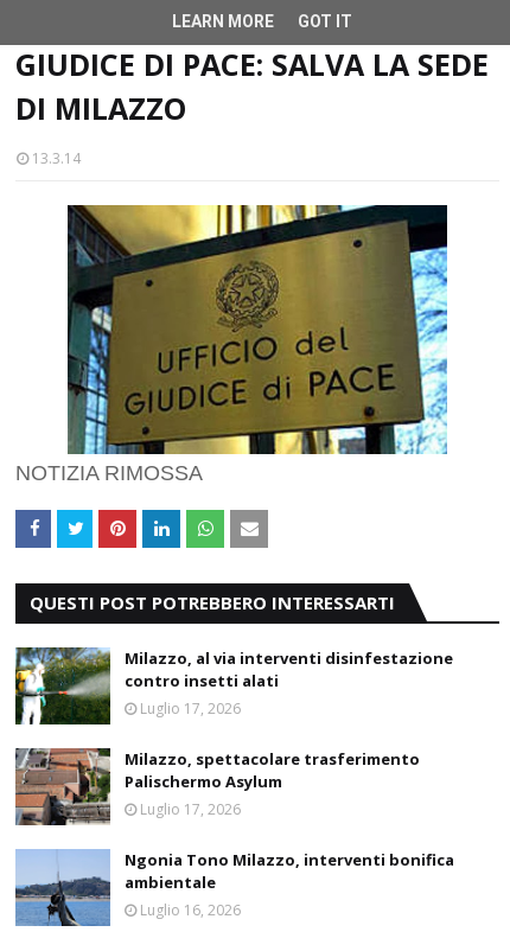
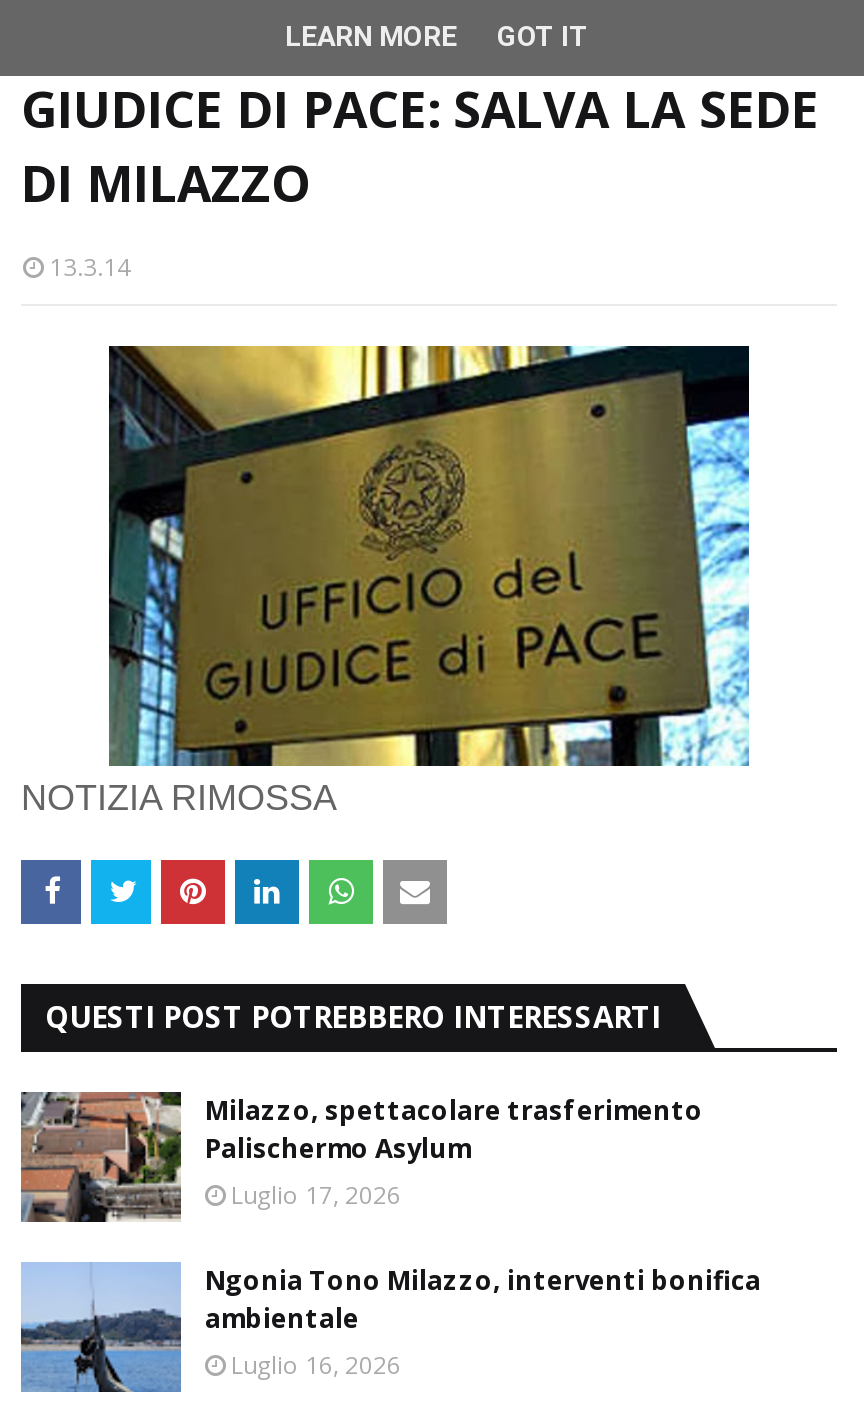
- [image]
- Milazzo, al via interventi disinfestazione
- contro insetti alati
- Luglio 17, 2026
